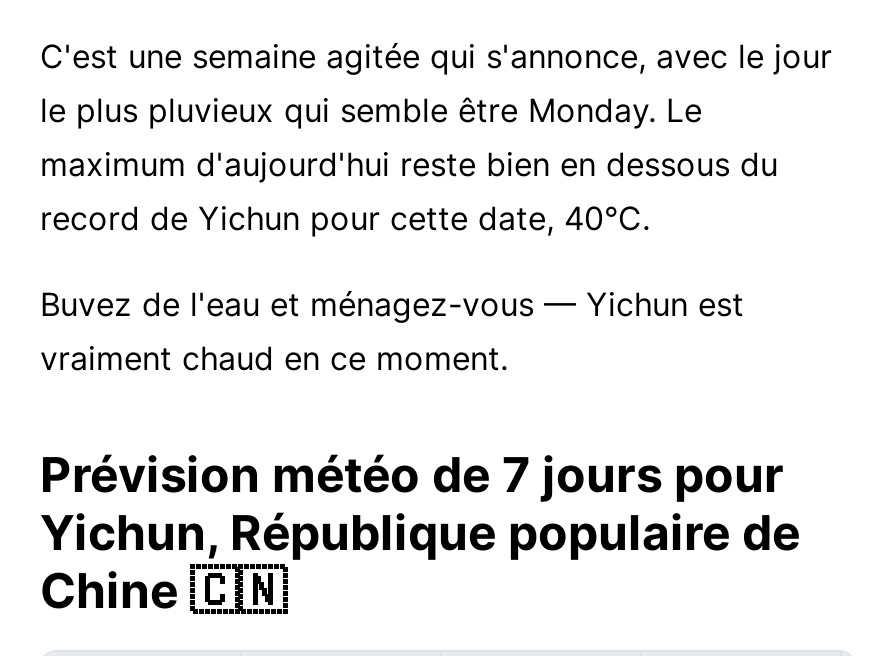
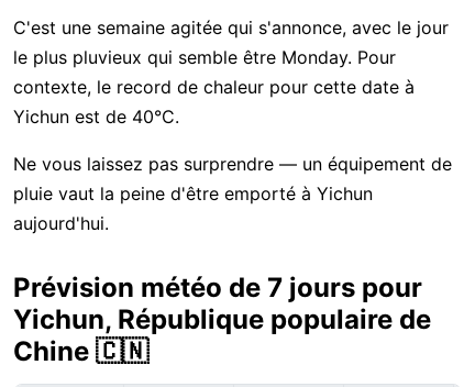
- le plus pluvieux qui semble être Monday. Le
- maximum d'aujourd'hui reste bien en dessous du
- record de Yichun pour cette date, 40°C.
+ le plus pluvieux qui semble être Monday. Pour
+ contexte, le record de chaleur pour cette date à
+ Yichun est de 40°C.

- Buvez de l'eau et ménagez-vous — Yichun est
- vraiment chaud en ce moment.
+ Ne vous laissez pas surprendre — un équipement de
+ pluie vaut la peine d'être emporté à Yichun
+ aujourd'hui.
